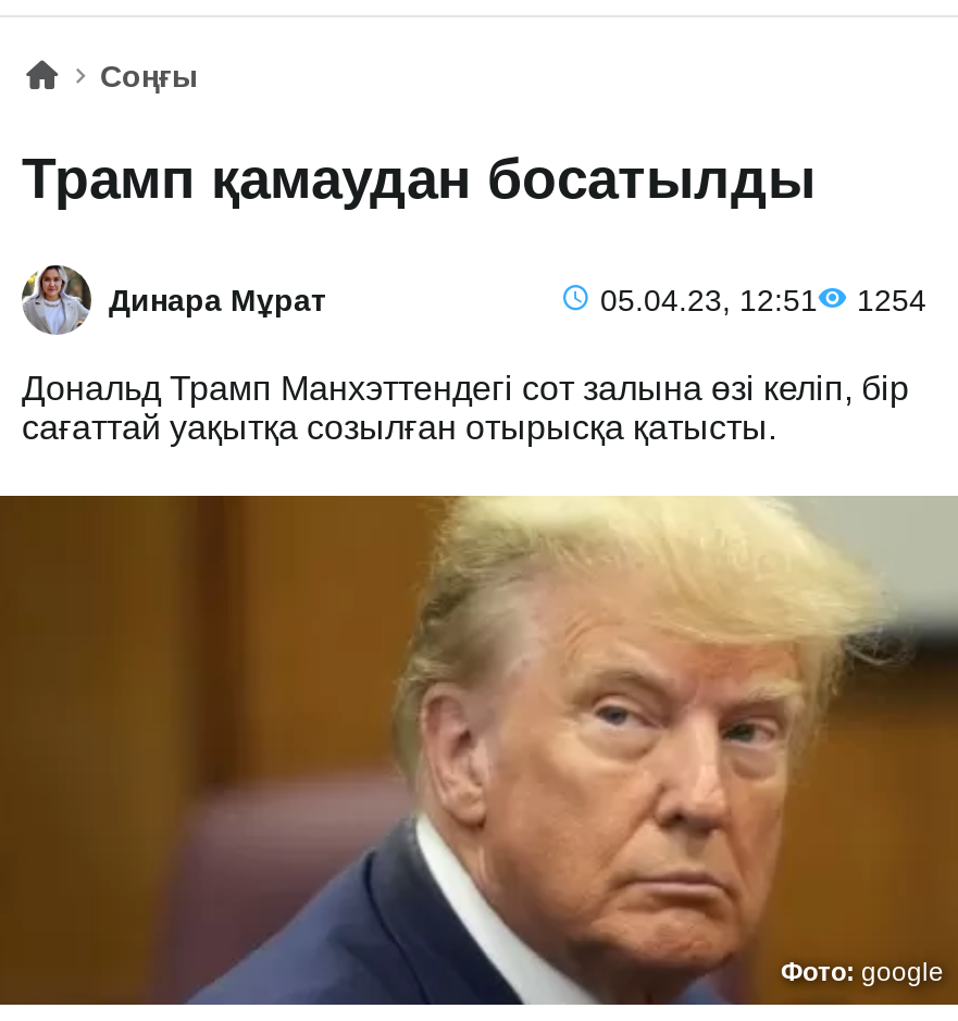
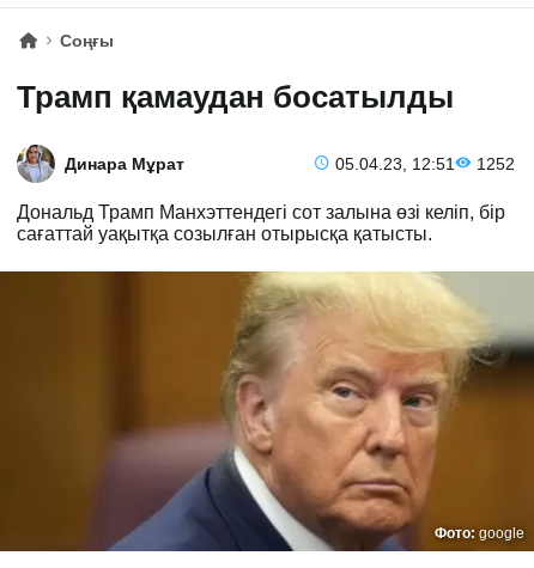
- 05.04.23, 12:51 1254
+ 05.04.23, 12:51 1252
